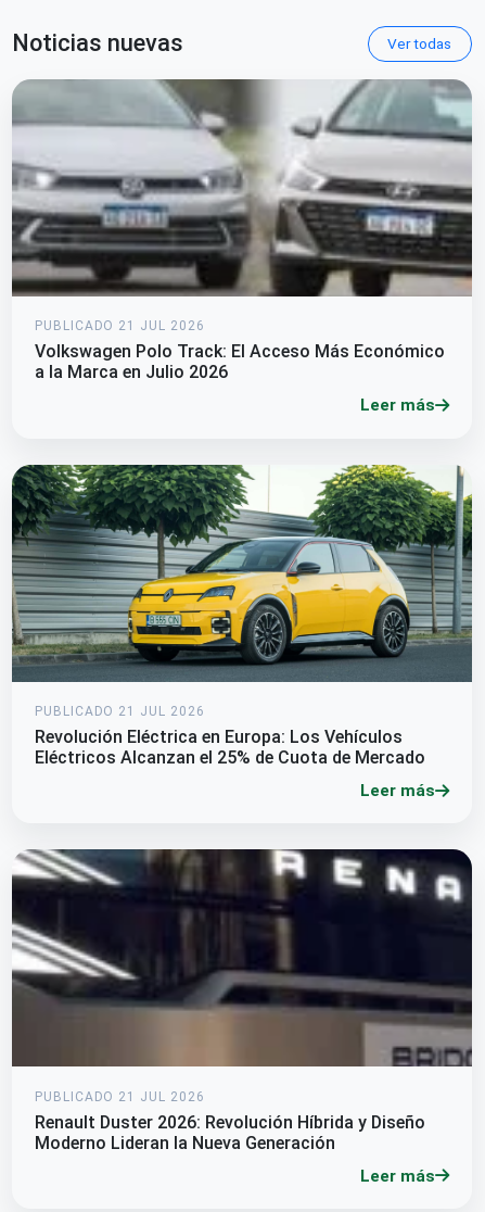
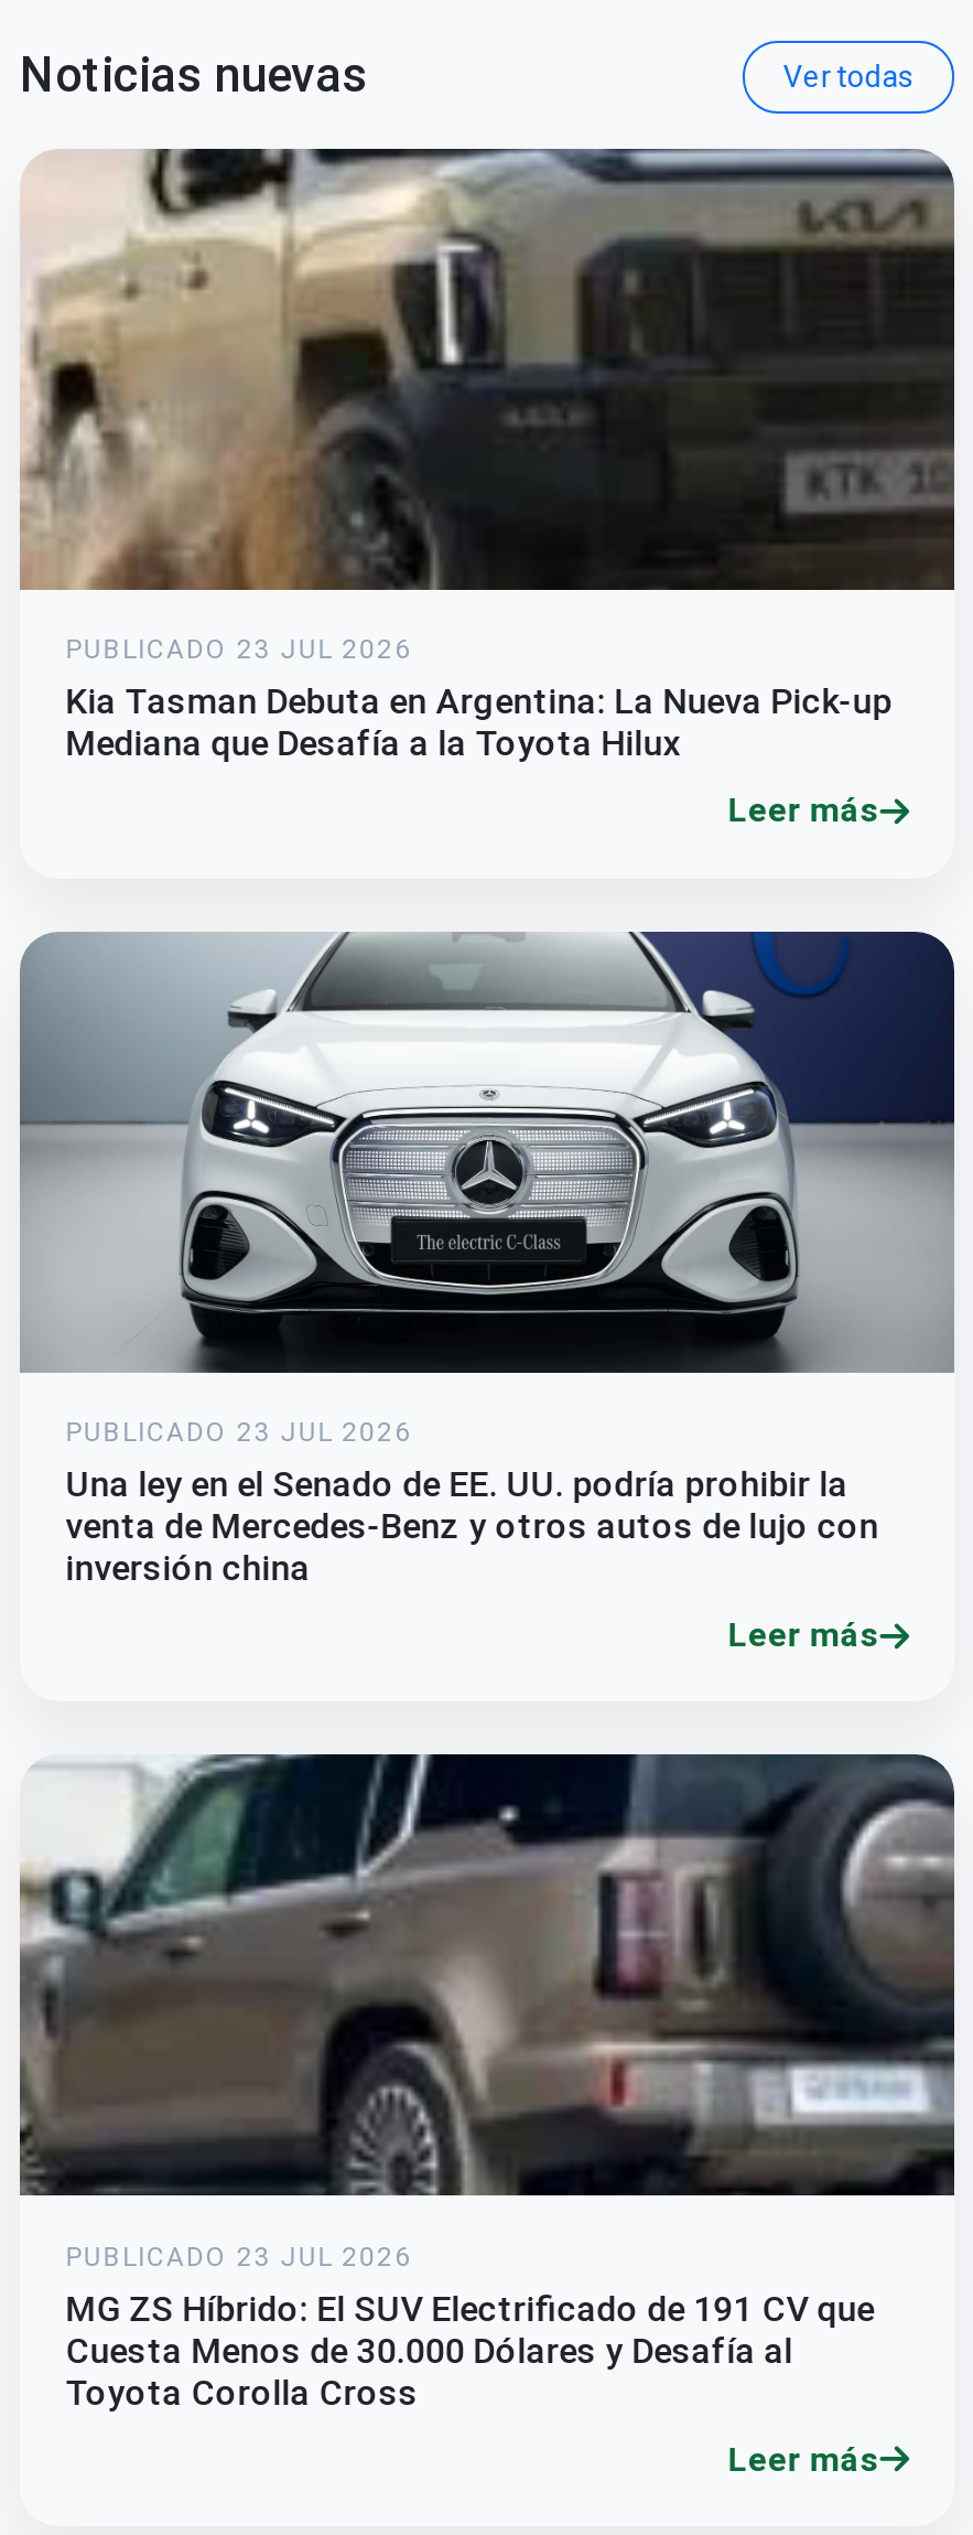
- [image]
- PUBLICADO 21 JUL 2026
- Volkswagen Polo Track: El Acceso Más Económico
- a la Marca en Julio 2026
+ [image]
+ PUBLICADO 23 JUL 2026
+ Kia Tasman Debuta en Argentina: La Nueva Pick-up
+ Mediana que Desafía a la Toyota Hilux

- [image]
- PUBLICADO 21 JUL 2026
- Revolución Eléctrica en Europa: Los Vehículos
- Eléctricos Alcanzan el 25% de Cuota de Mercado
+ [image]
+ PUBLICADO 23 JUL 2026
+ Una ley en el Senado de EE. UU. podría prohibir la
+ venta de Mercedes-Benz y otros autos de lujo con
+ inversión china

- [image]
- PUBLICADO 21 JUL 2026
- Renault Duster 2026: Revolución Híbrida y Diseño
- Moderno Lideran la Nueva Generación
+ [image]
+ PUBLICADO 23 JUL 2026
+ MG ZS Híbrido: El SUV Electrificado de 191 CV que
+ Cuesta Menos de 30.000 Dólares y Desafía al
+ Toyota Corolla Cross
